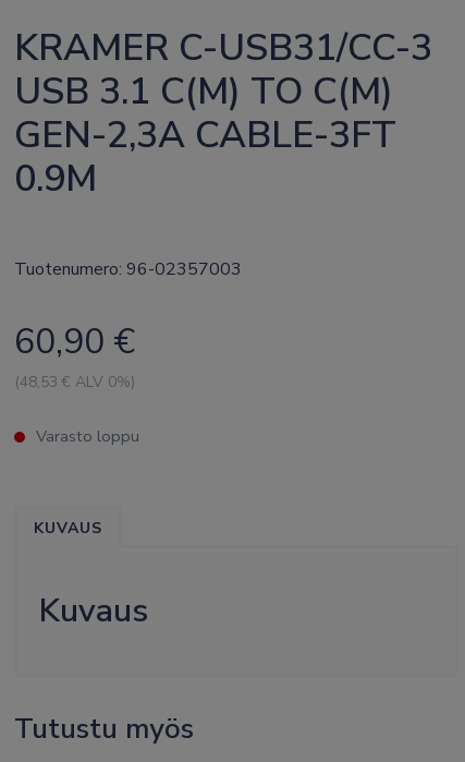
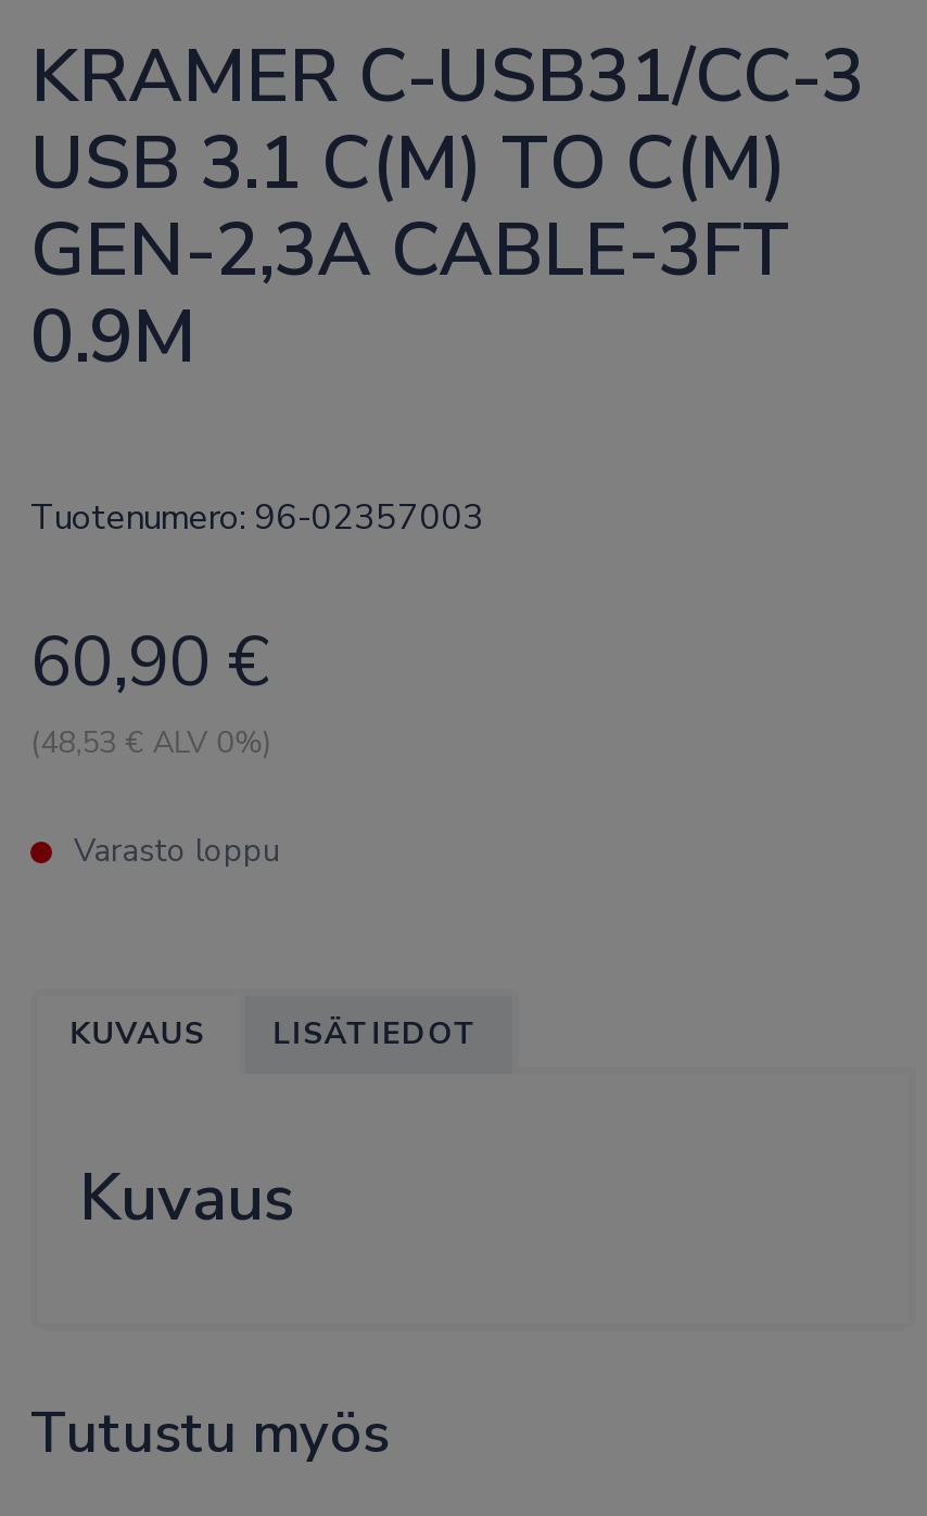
+ LISÄTIEDOT
